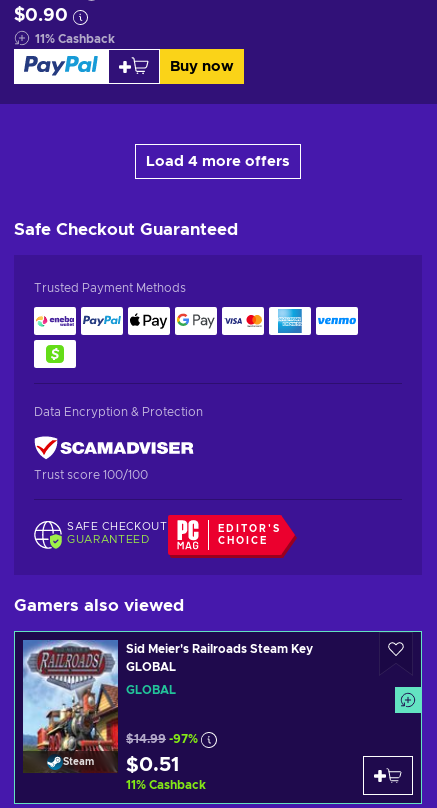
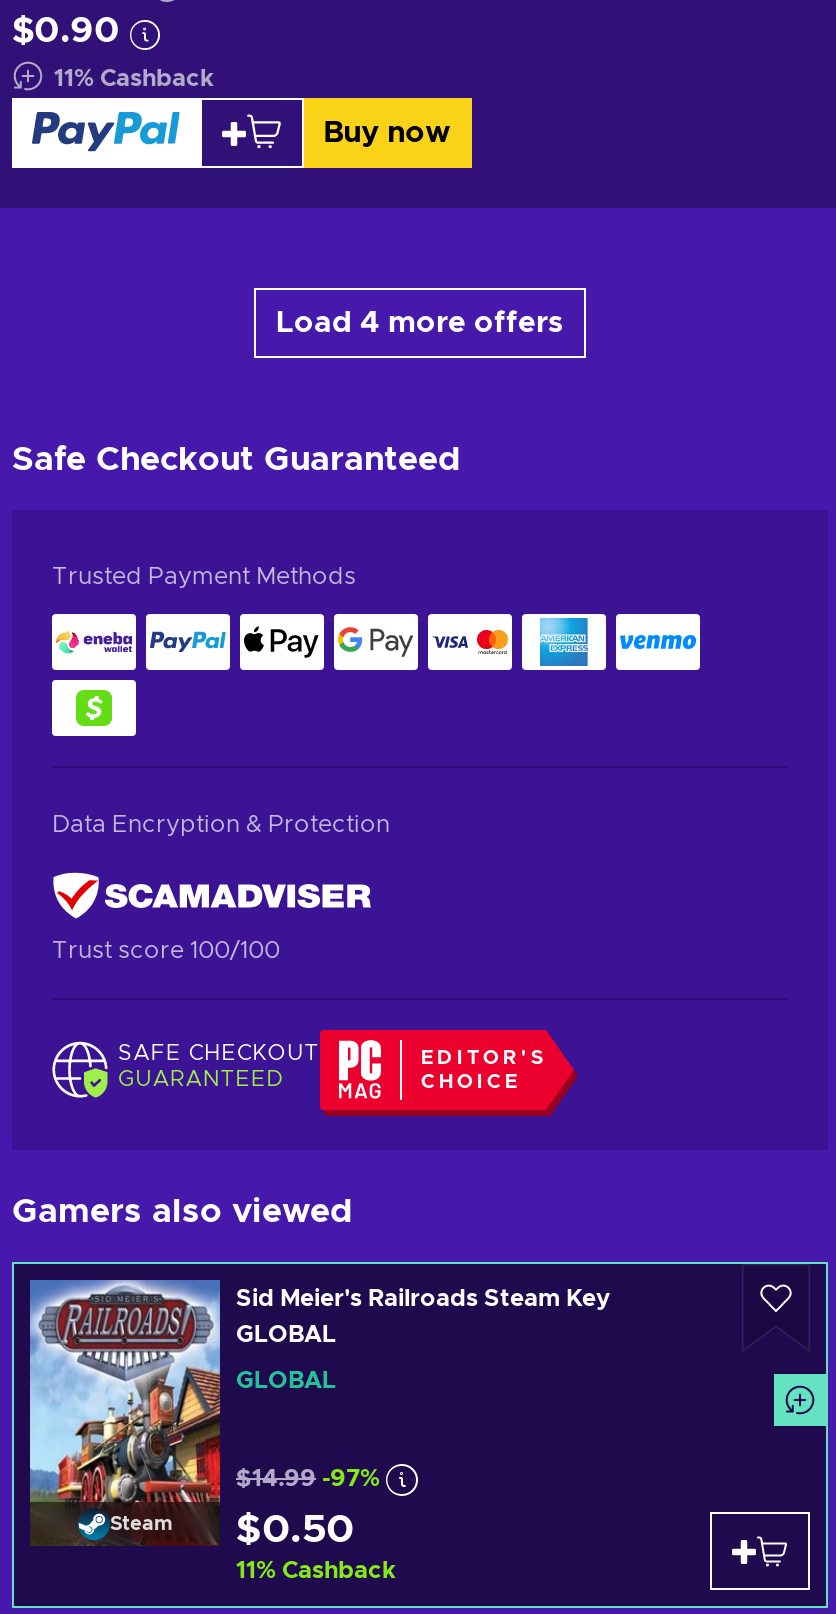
- $0.51
+ $0.50
